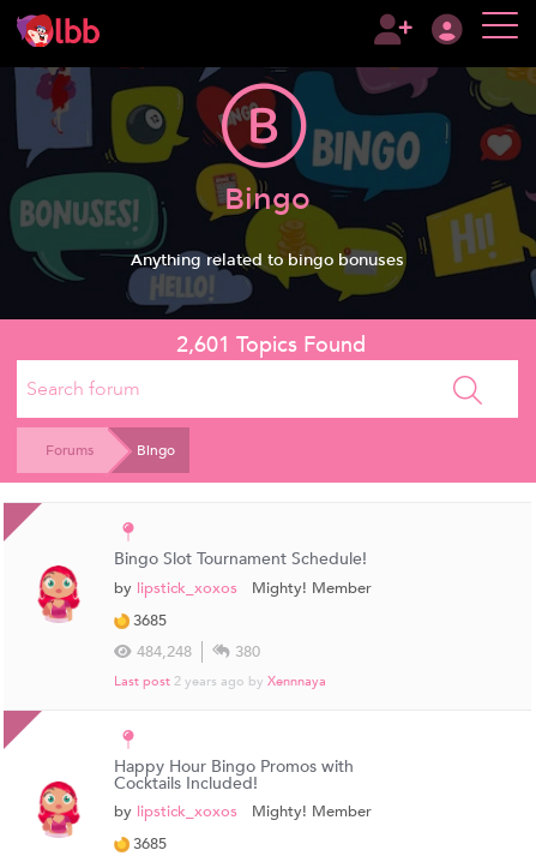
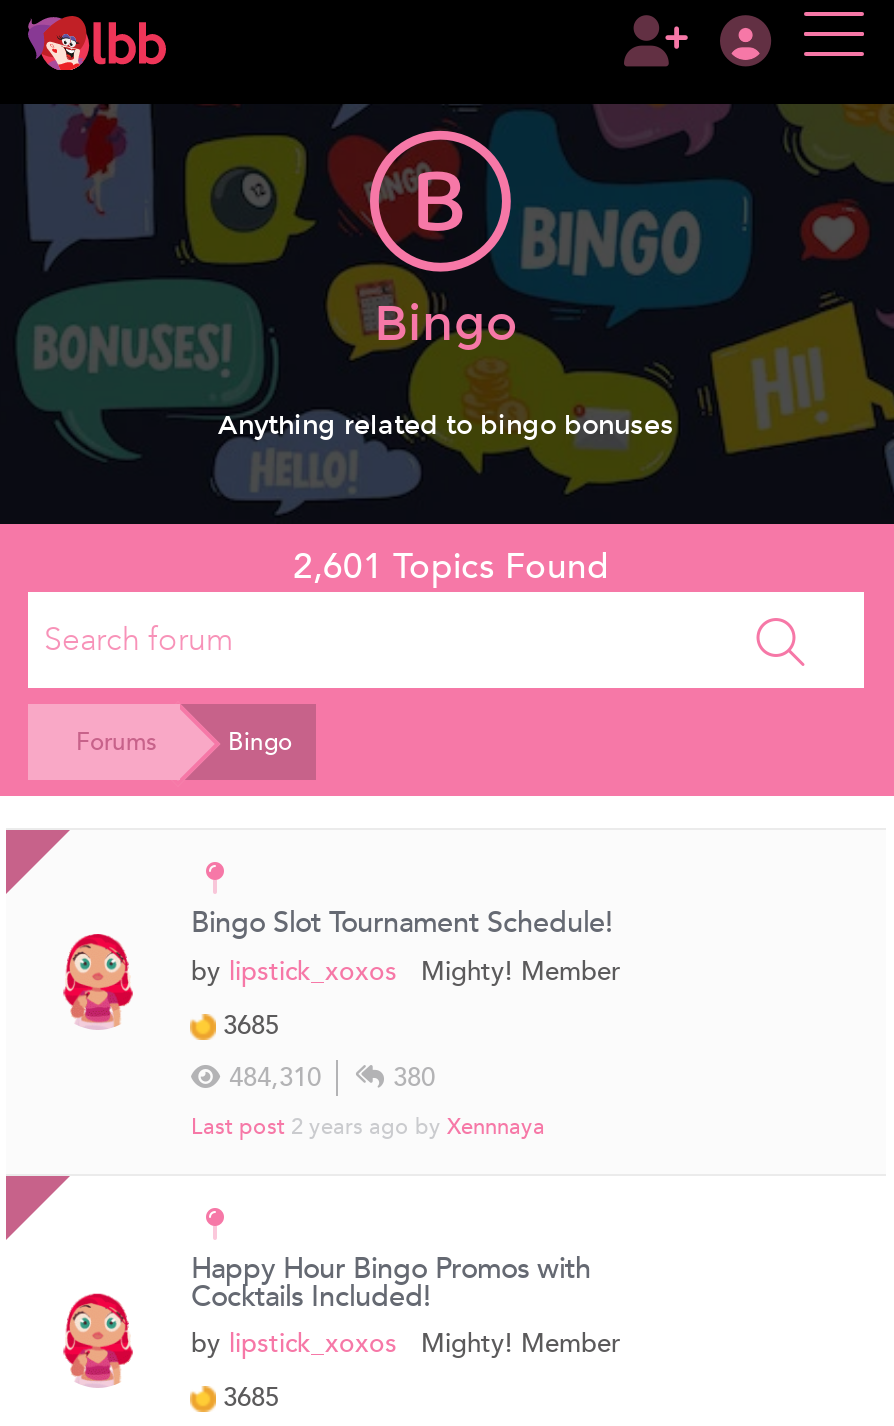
- 484,248 380
+ 484,310 380
